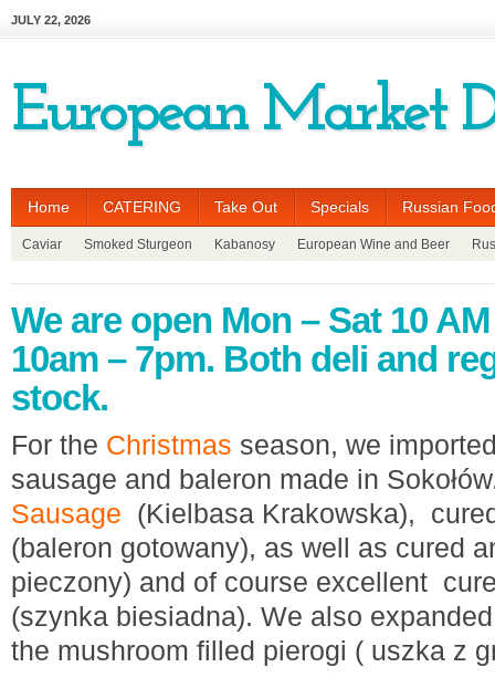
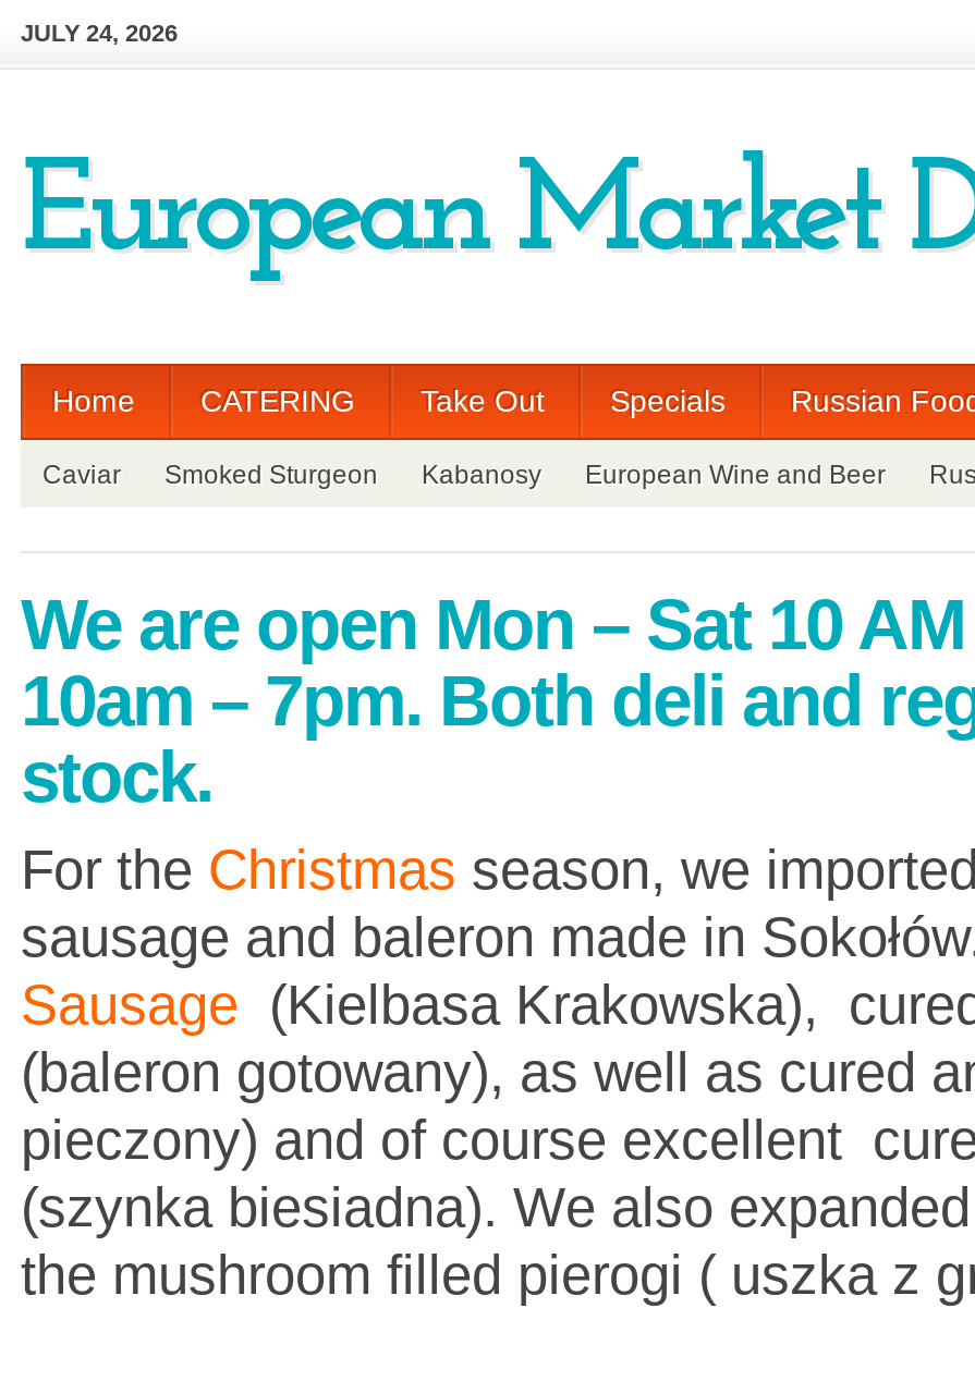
- JULY 22, 2026
+ JULY 24, 2026
